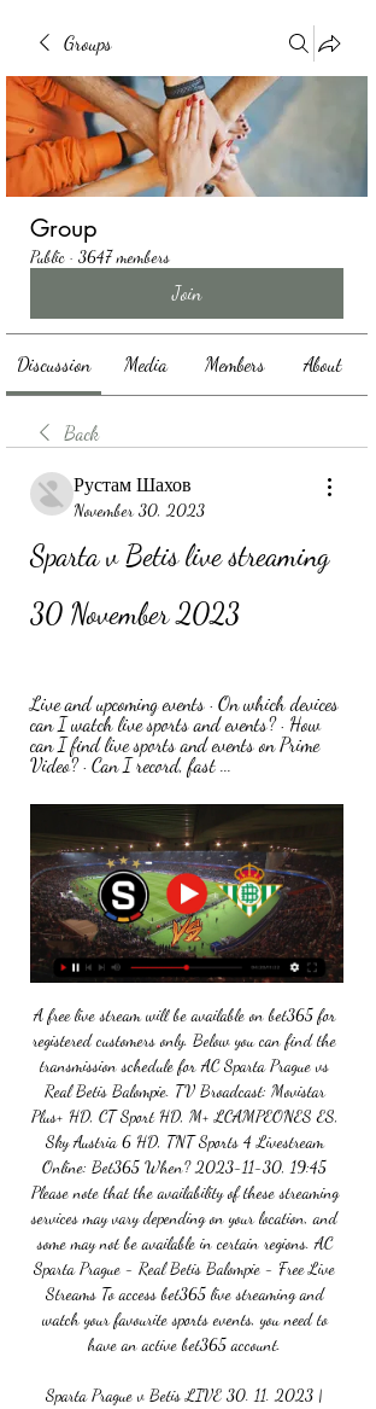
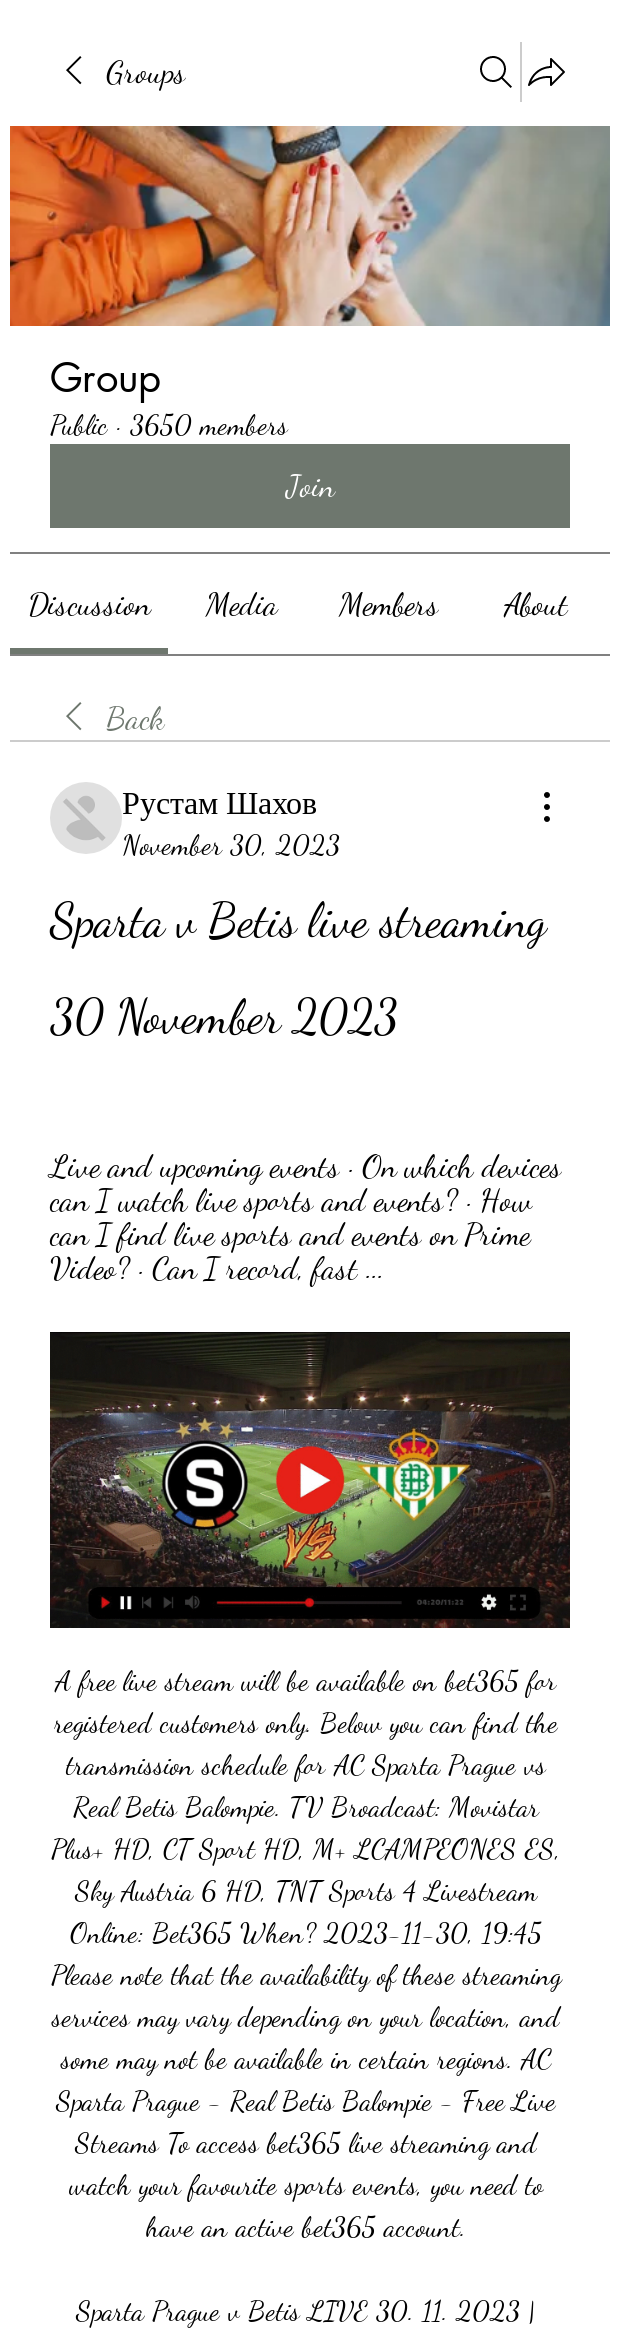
- Public · 3647 members
+ Public · 3650 members
